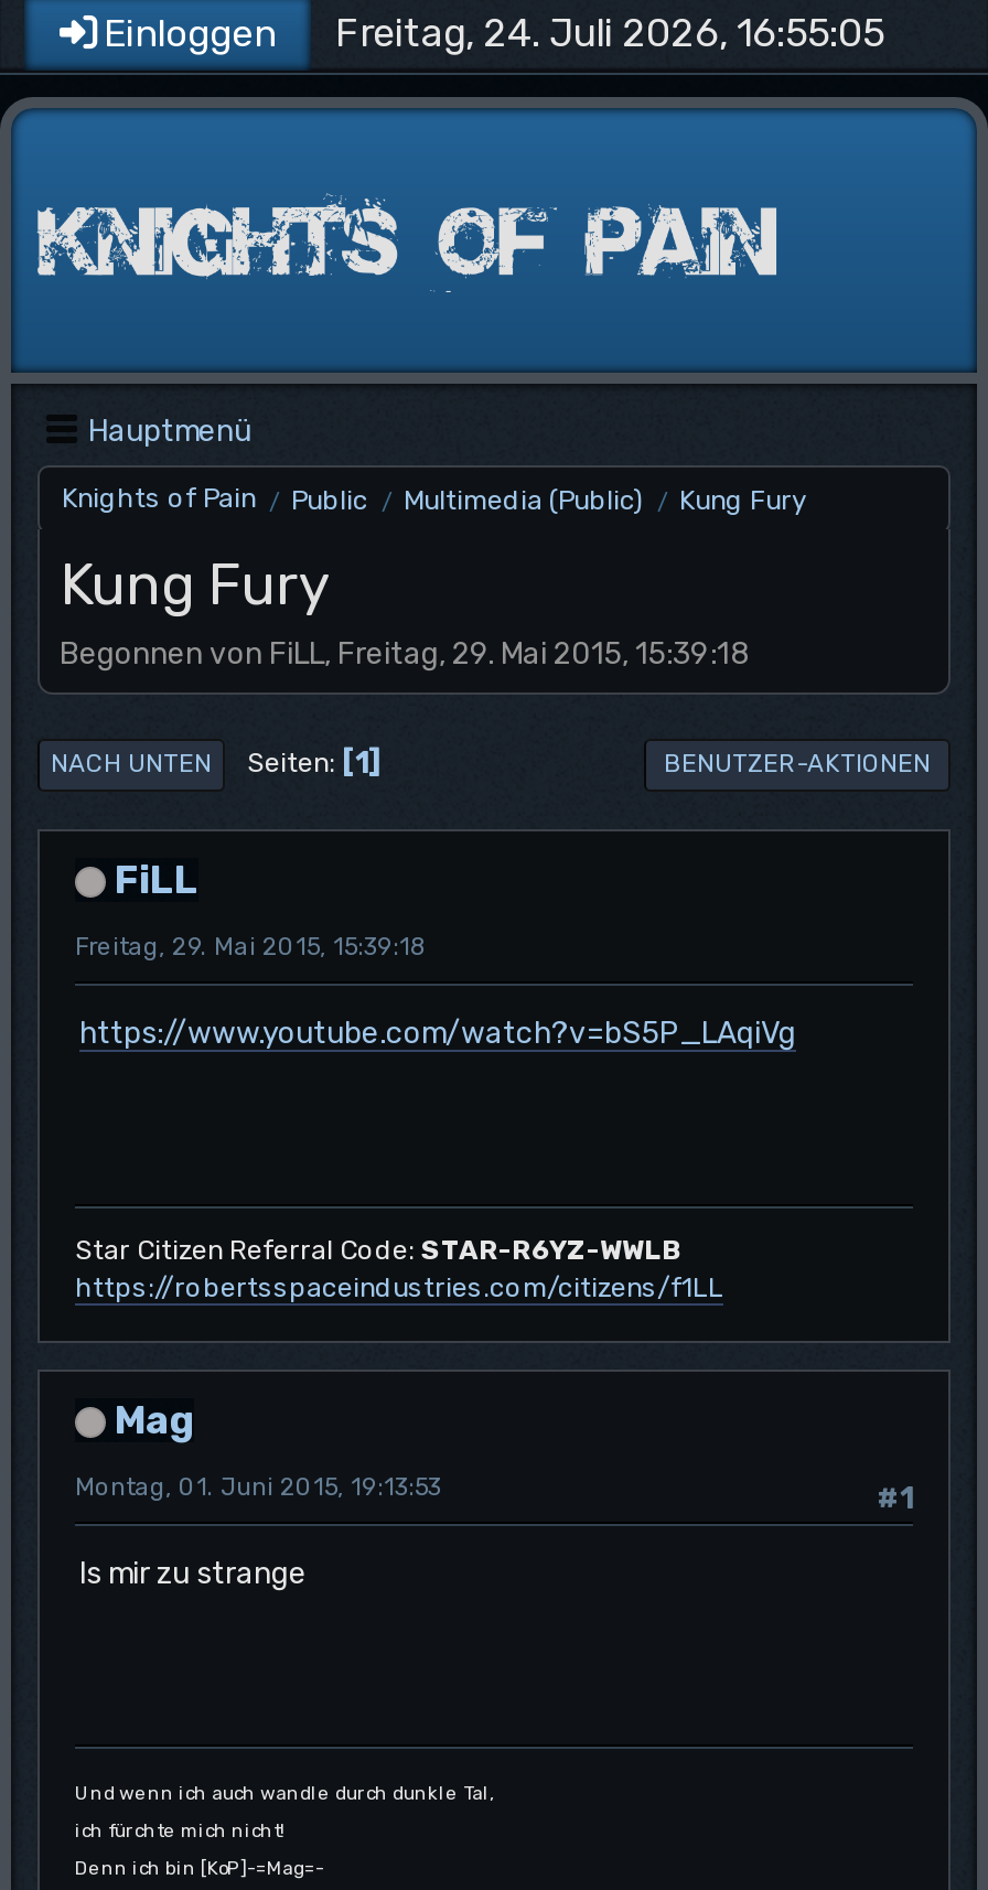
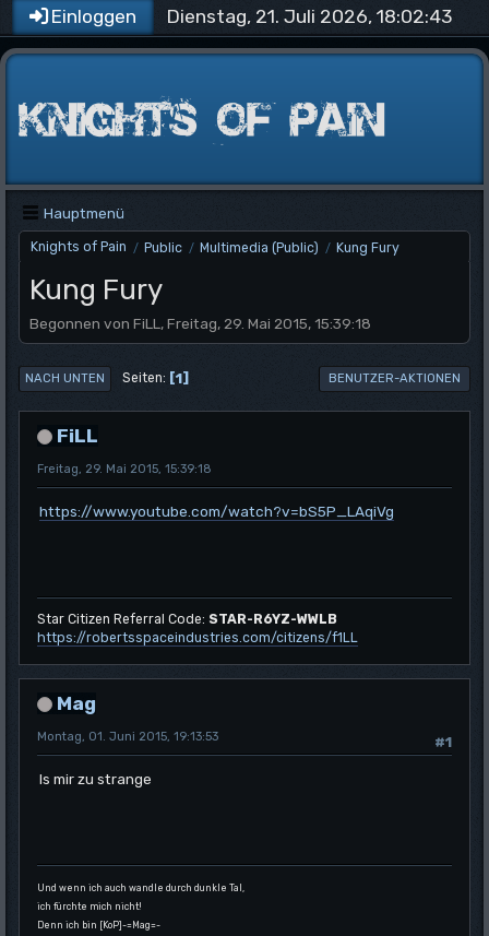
- Freitag, 24. Juli 2026, 16:55:05
+ Dienstag, 21. Juli 2026, 18:02:43
